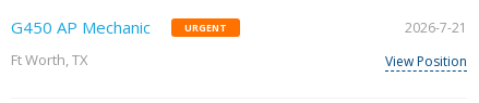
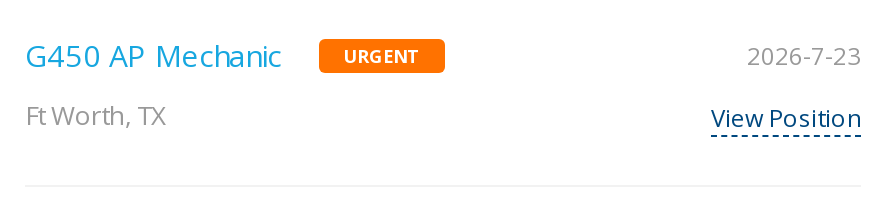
- 2026-7-21
+ 2026-7-23
